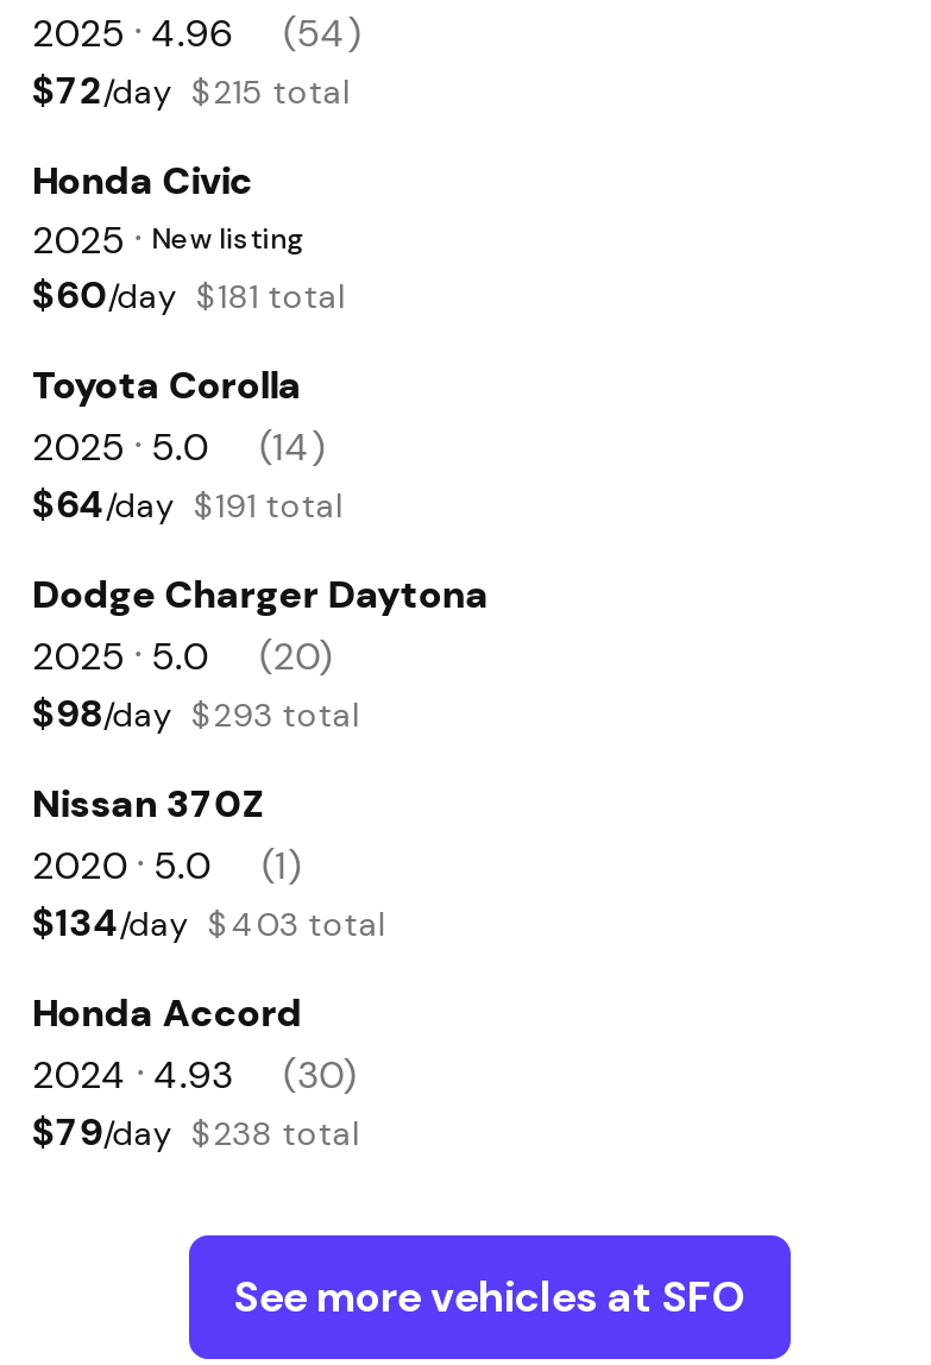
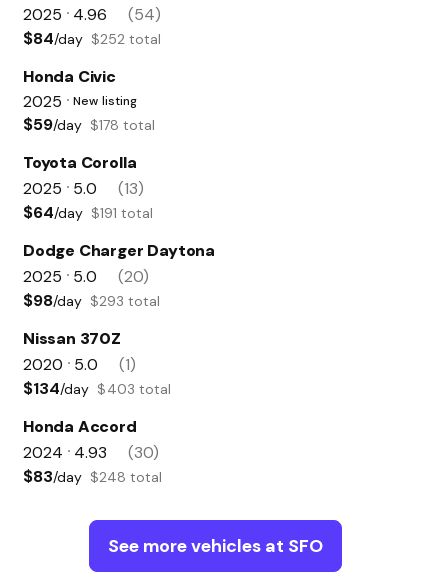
- $72/day $215 total
+ $84/day $252 total

- $60/day $181 total
+ $59/day $178 total

- 2025 • 5.0 (14)
+ 2025 • 5.0 (13)

- $79/day $238 total
+ $83/day $248 total
